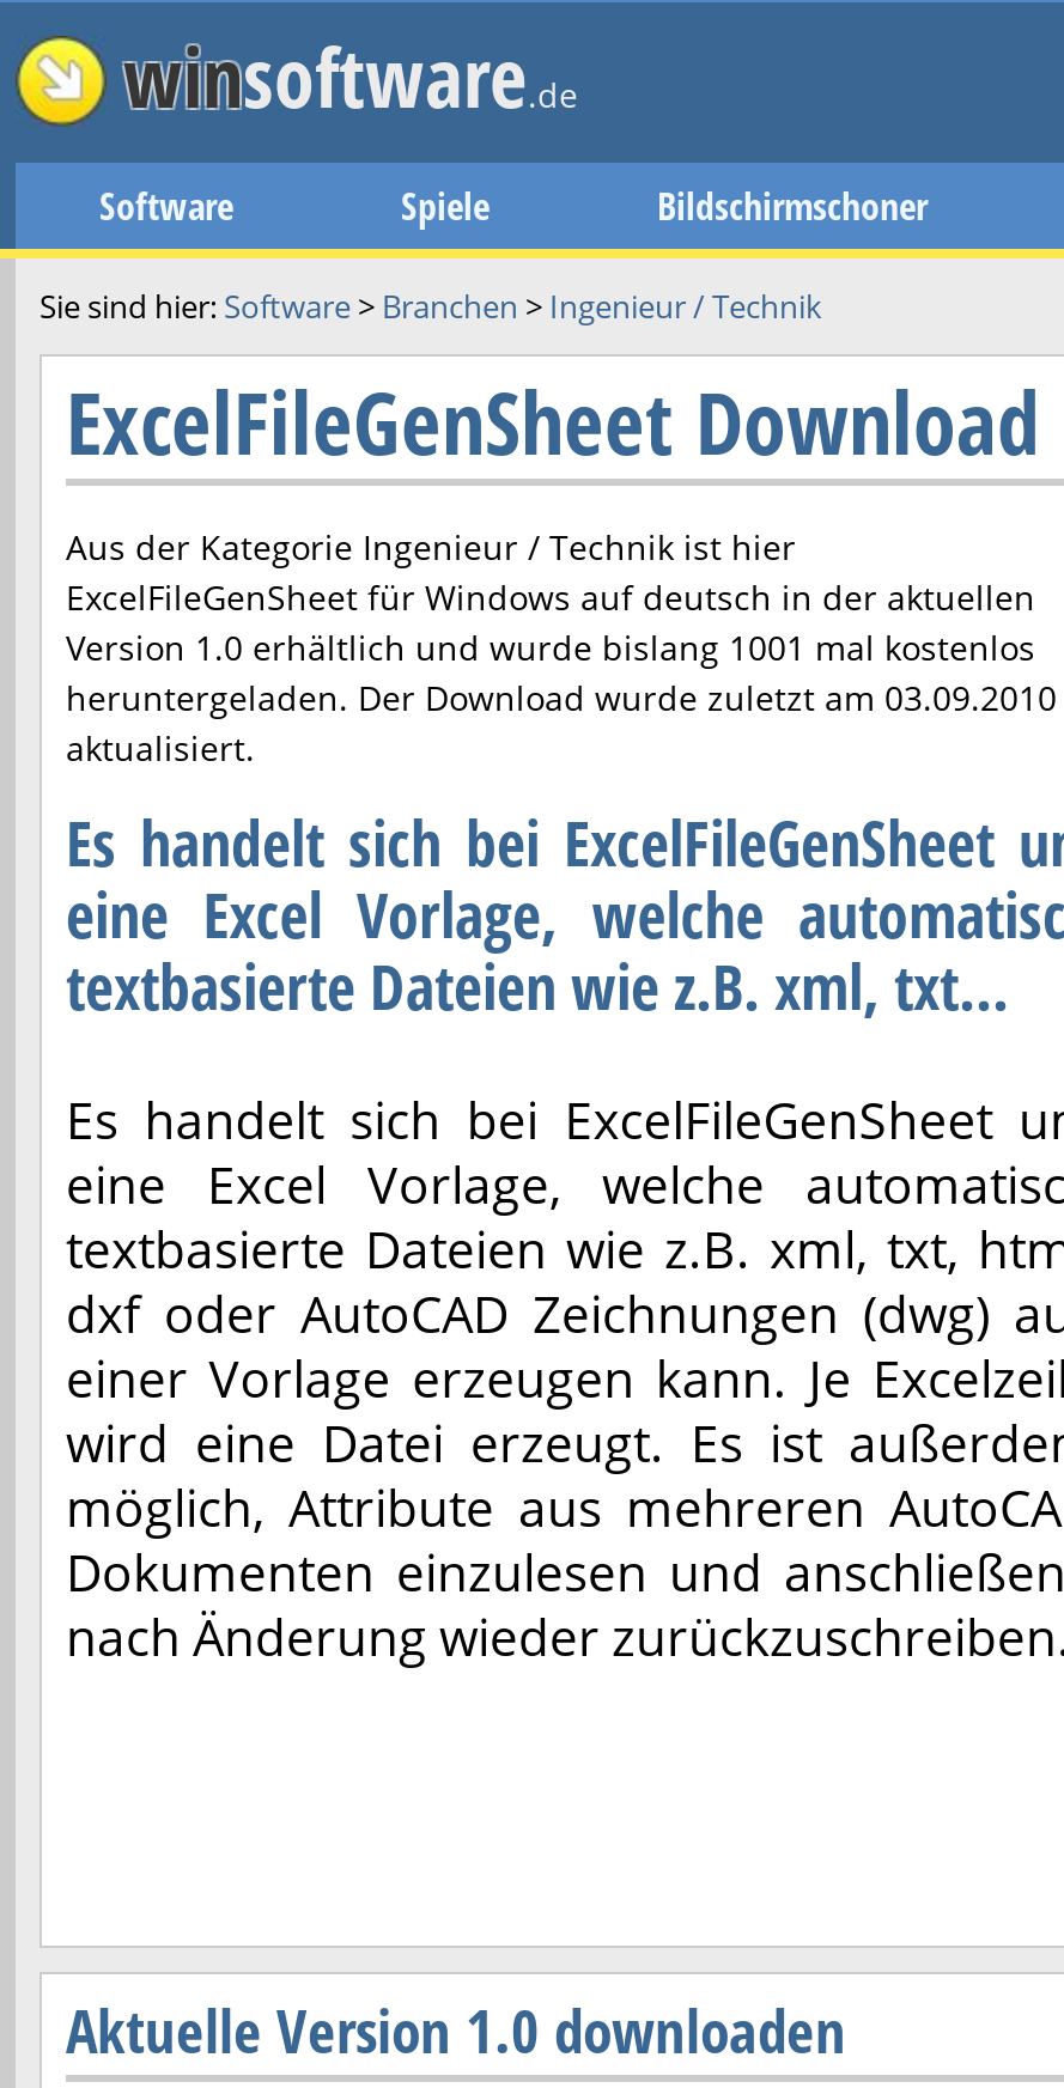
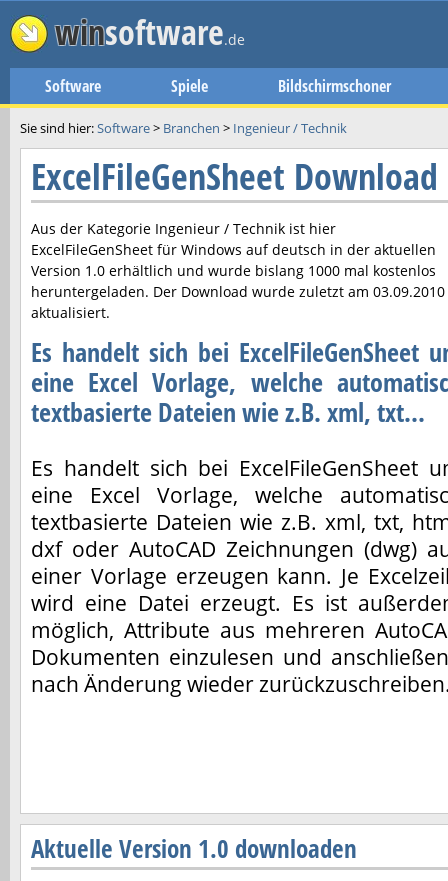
- Version 1.0 erhältlich und wurde bislang 1001 mal kostenlos
+ Version 1.0 erhältlich und wurde bislang 1000 mal kostenlos
